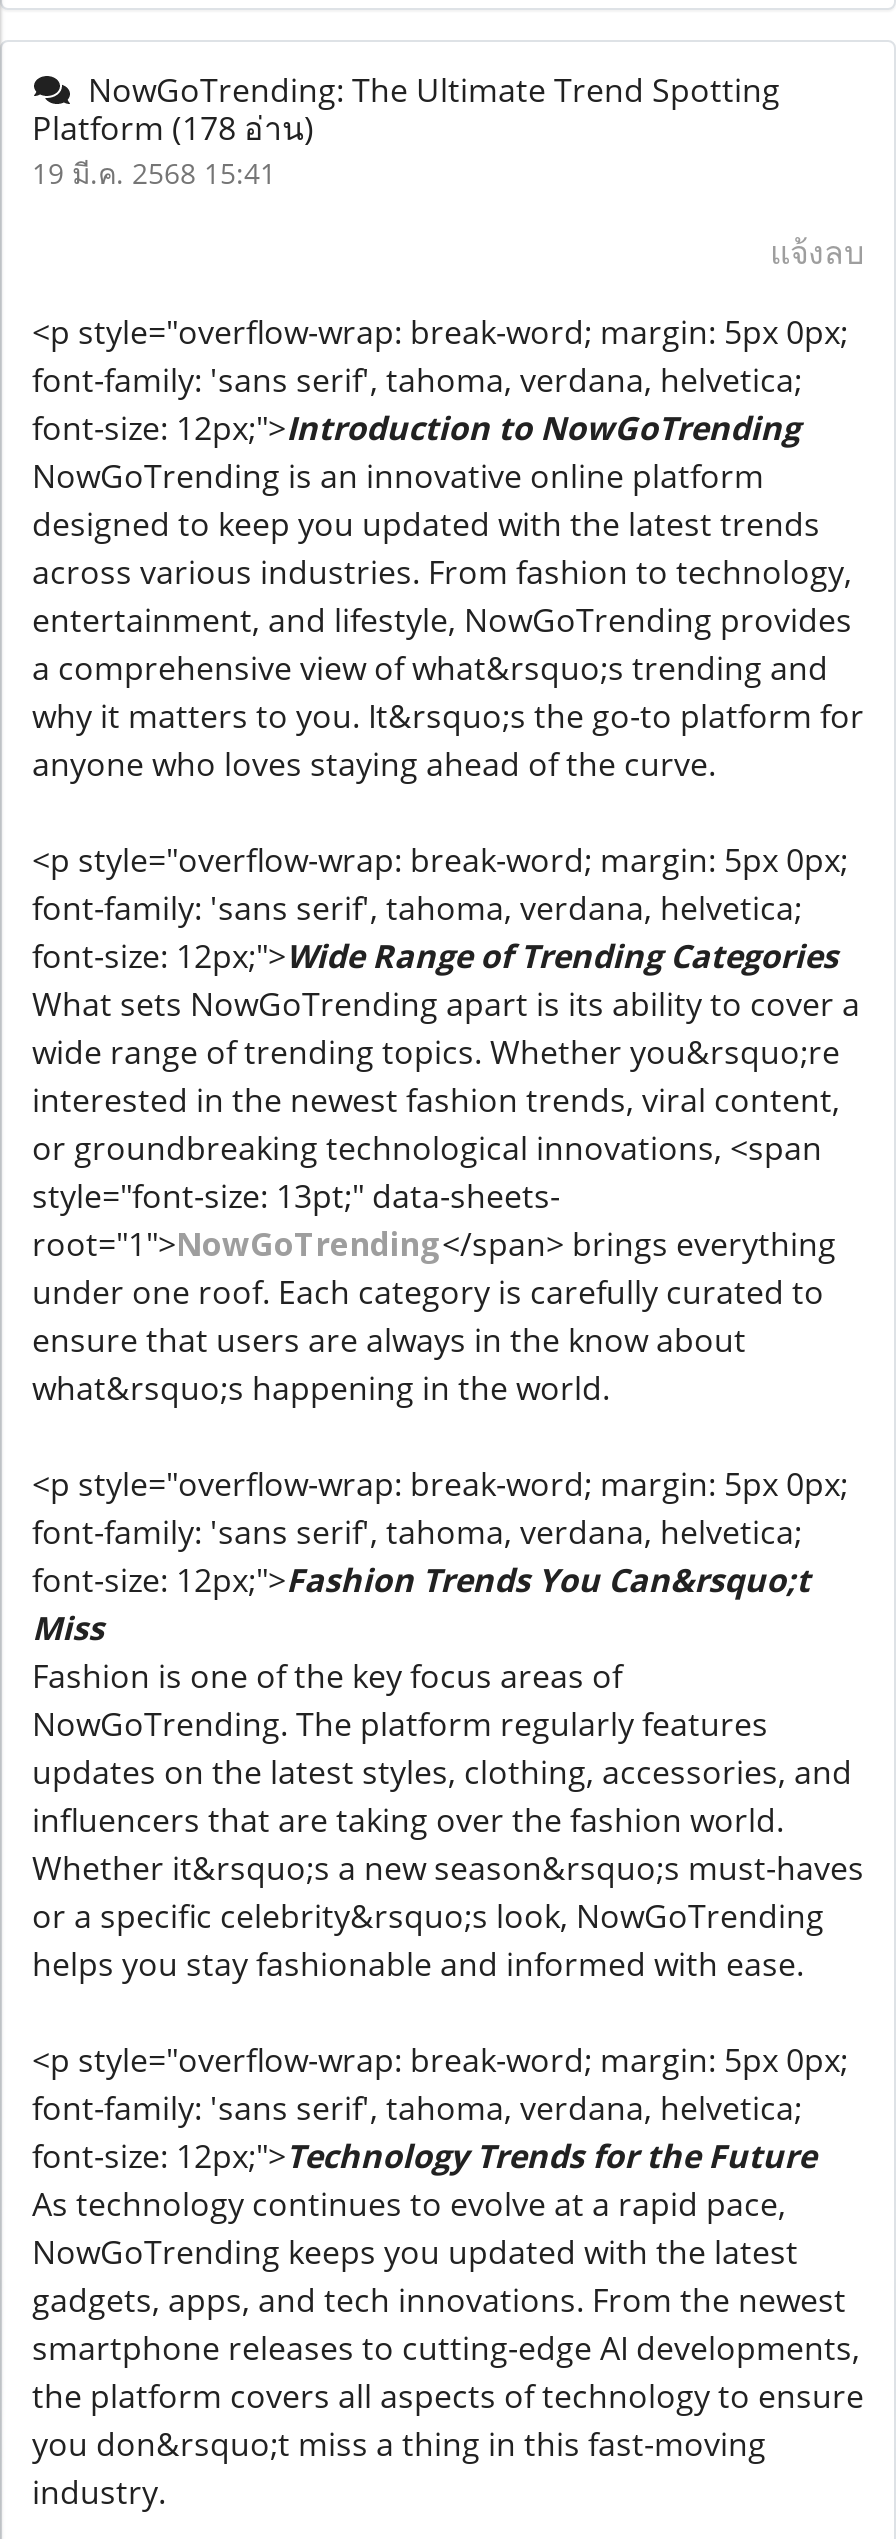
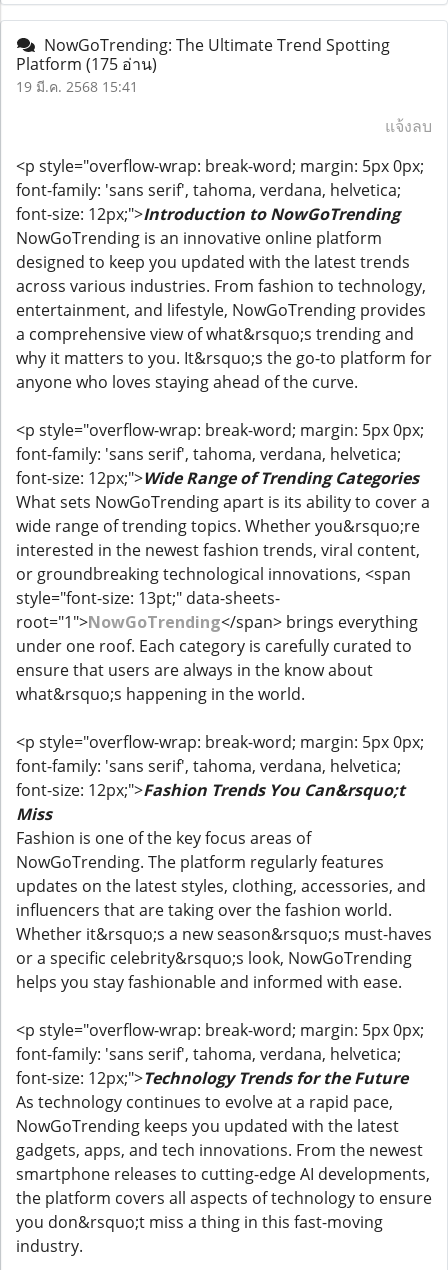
- Platform (178 อ่าน)
+ Platform (175 อ่าน)
